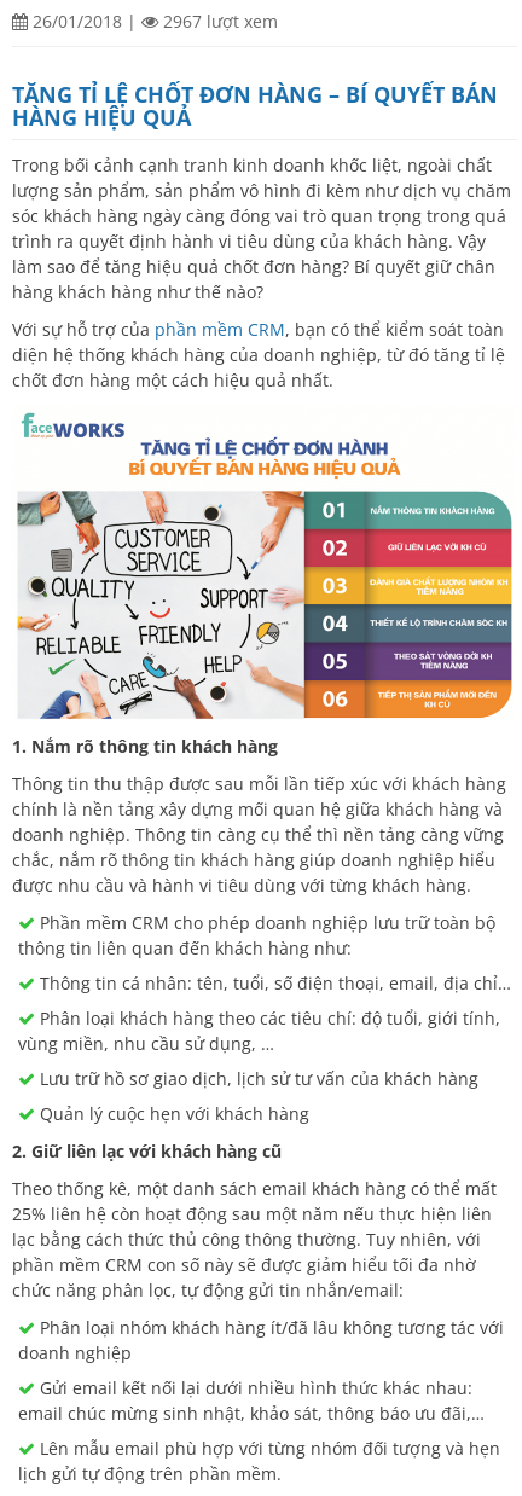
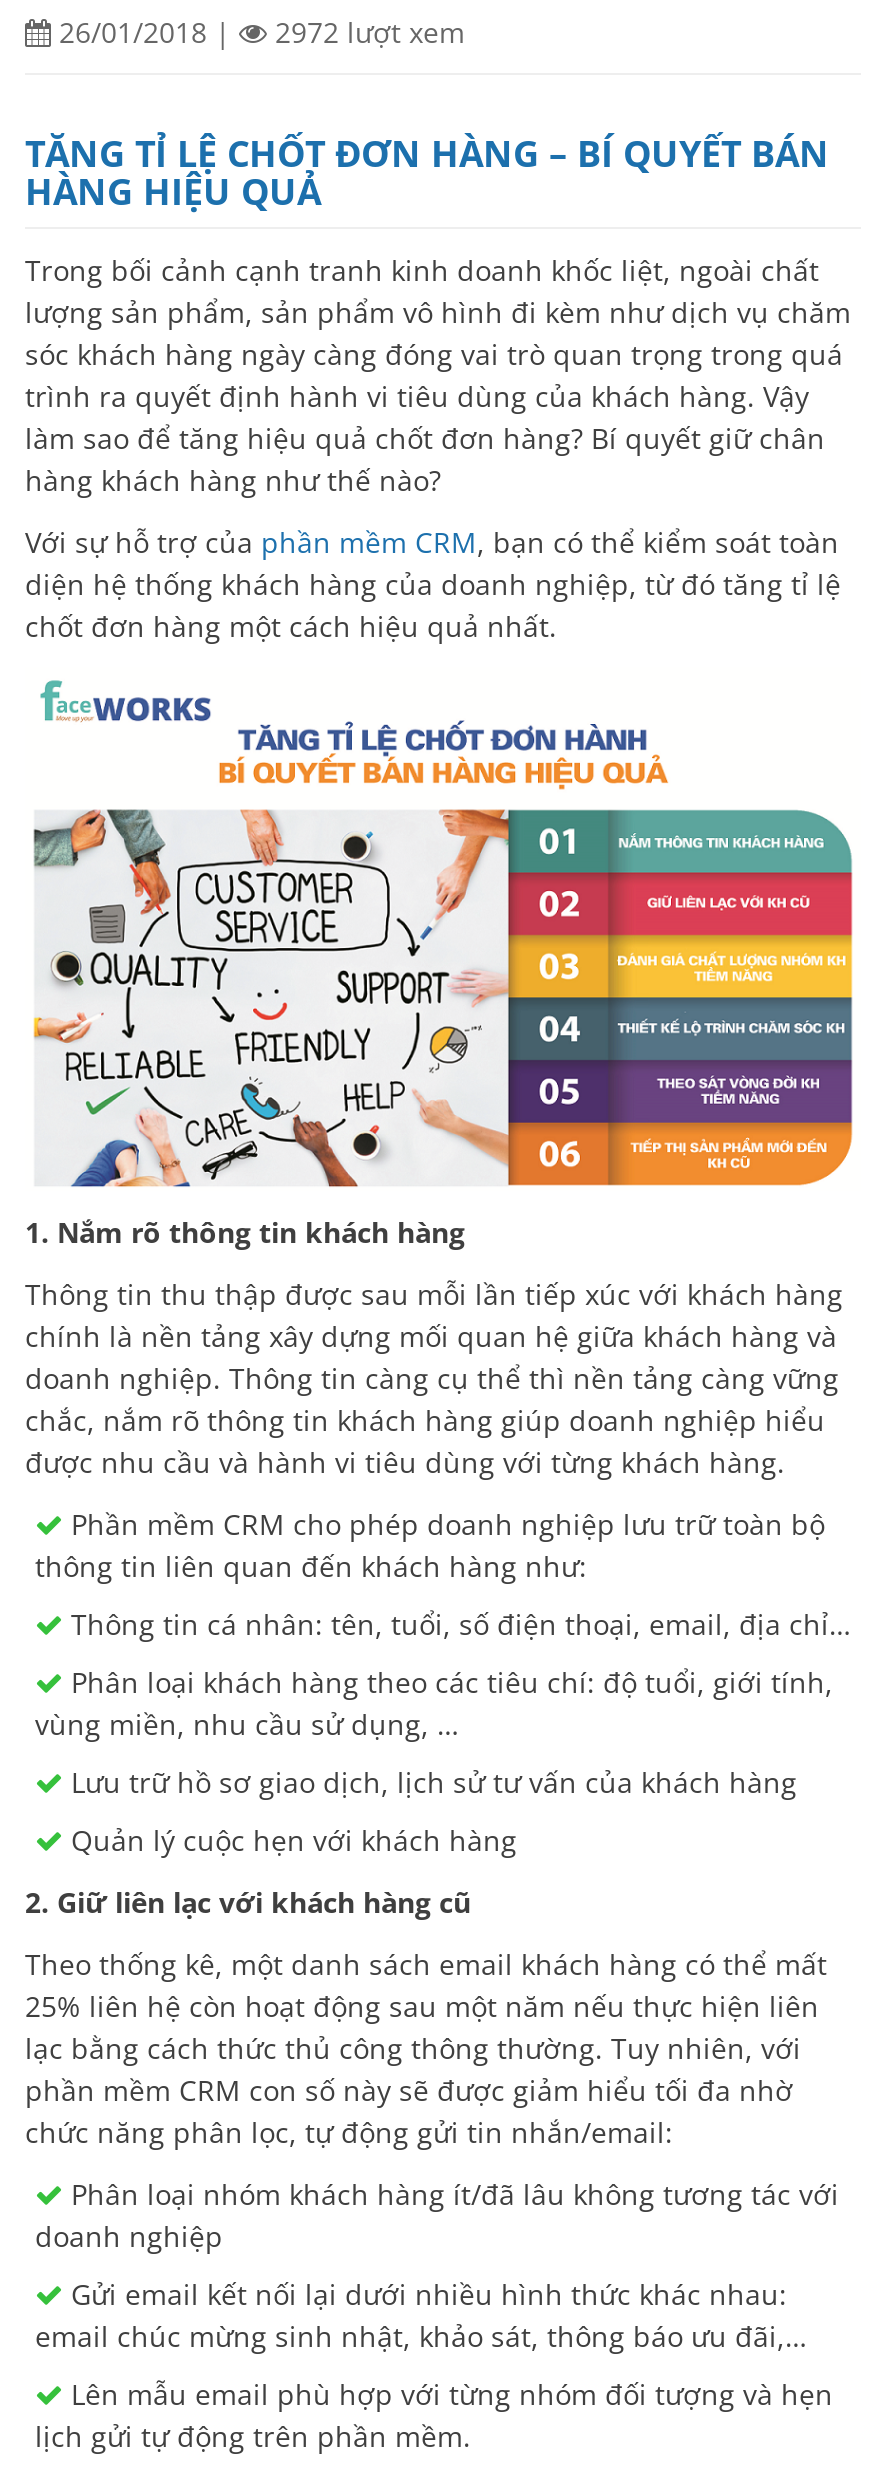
- 2967 lượt xem
+ 2972 lượt xem
